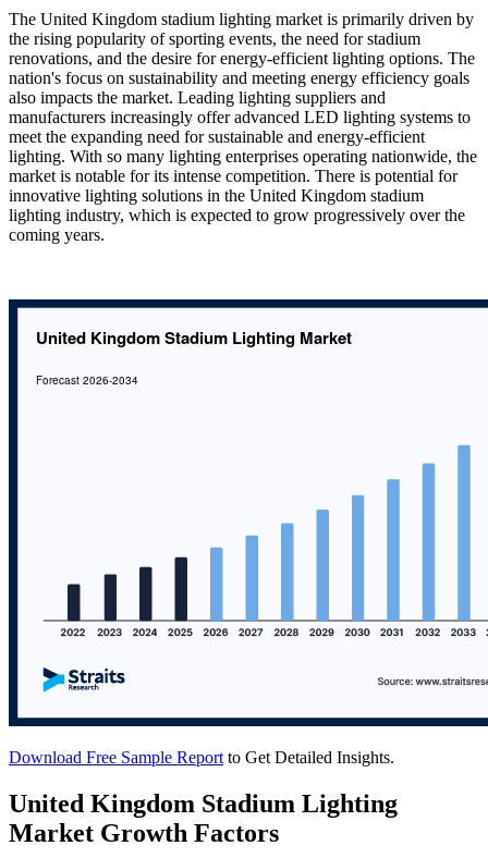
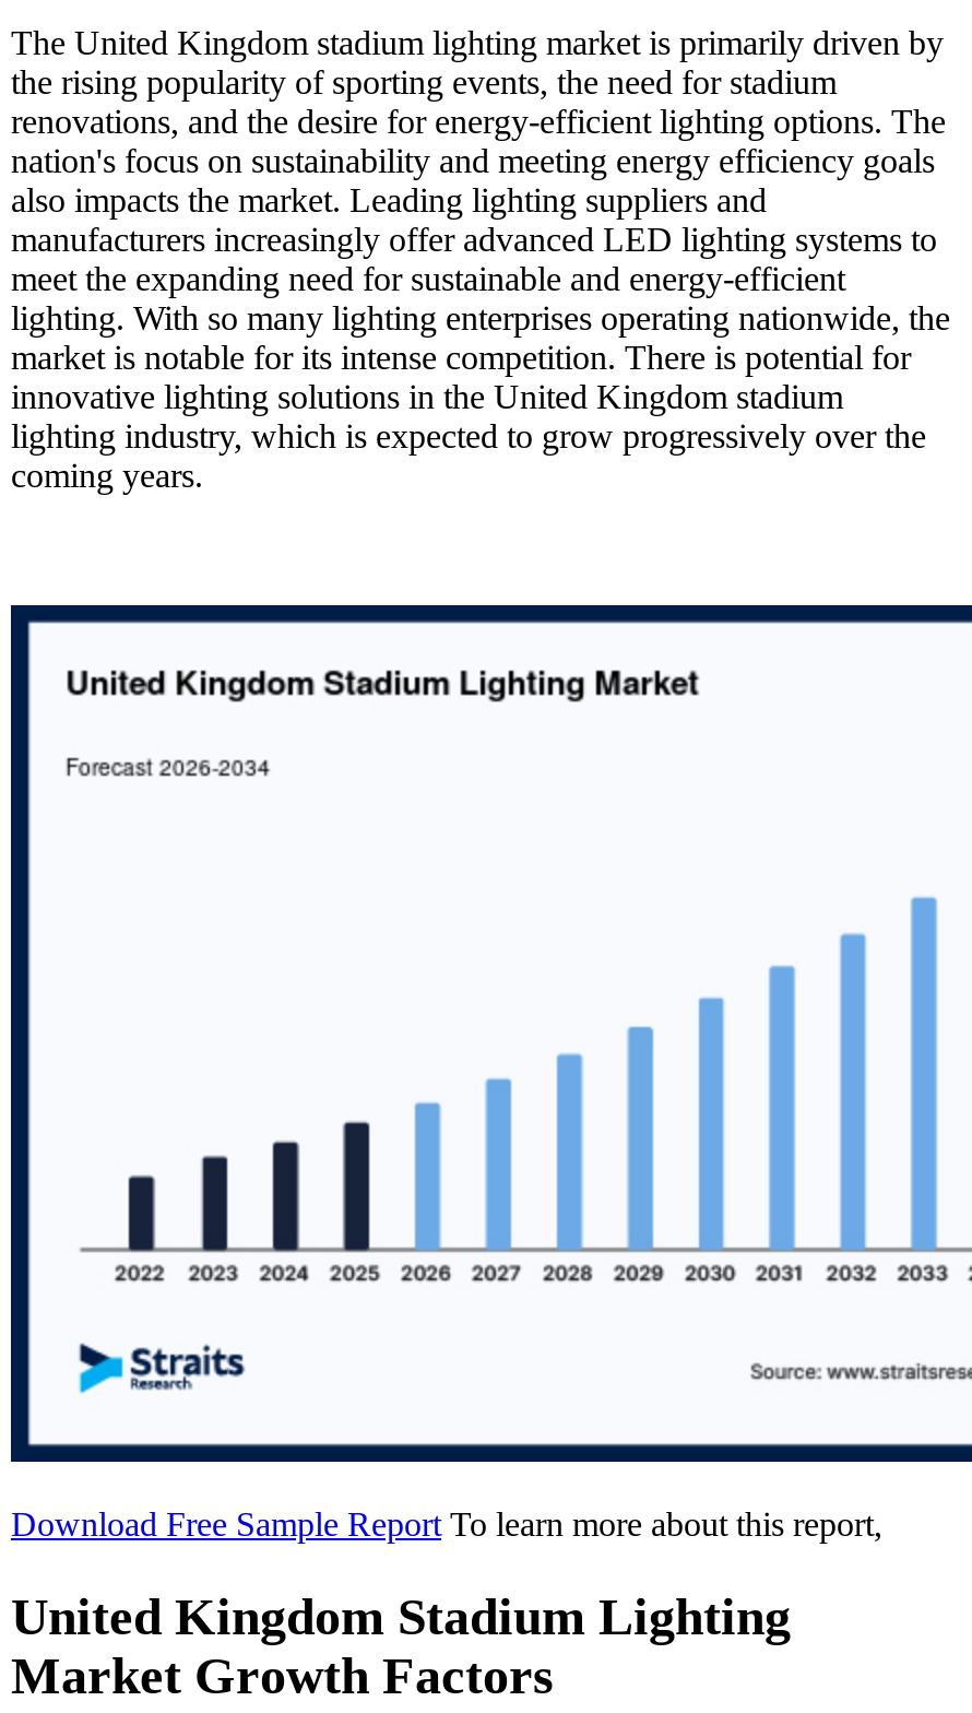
- Download Free Sample Report to Get Detailed Insights.
+ Download Free Sample Report To learn more about this report,
